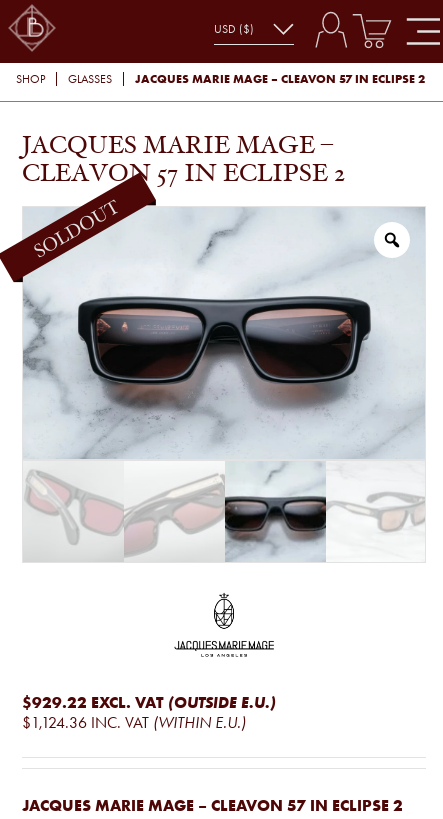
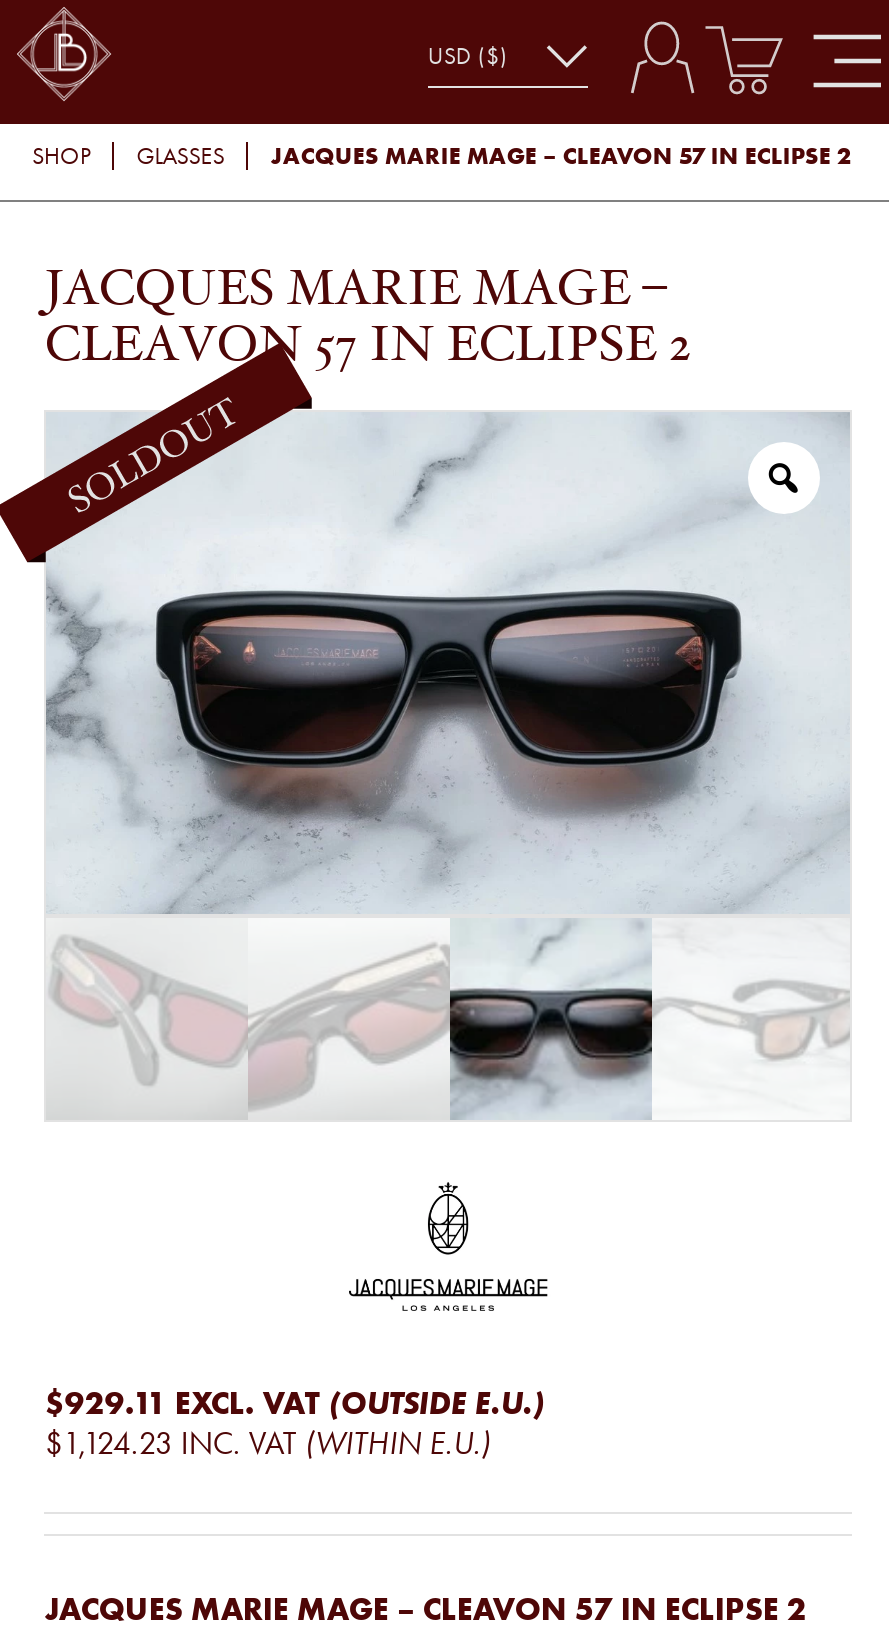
- $929.22 EXCL. VAT (OUTSIDE E.U.)
+ $929.11 EXCL. VAT (OUTSIDE E.U.)

- $1,124.36 INC. VAT (WITHIN E.U.)
+ $1,124.23 INC. VAT (WITHIN E.U.)
